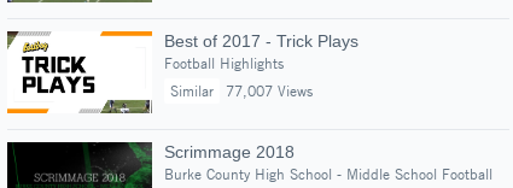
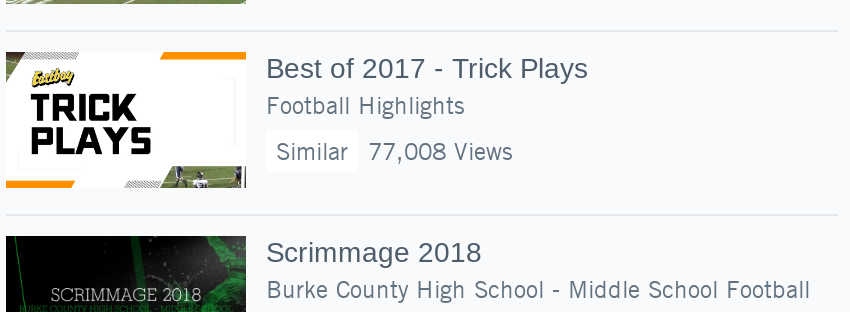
- Similar 77,007 Views
+ Similar 77,008 Views
